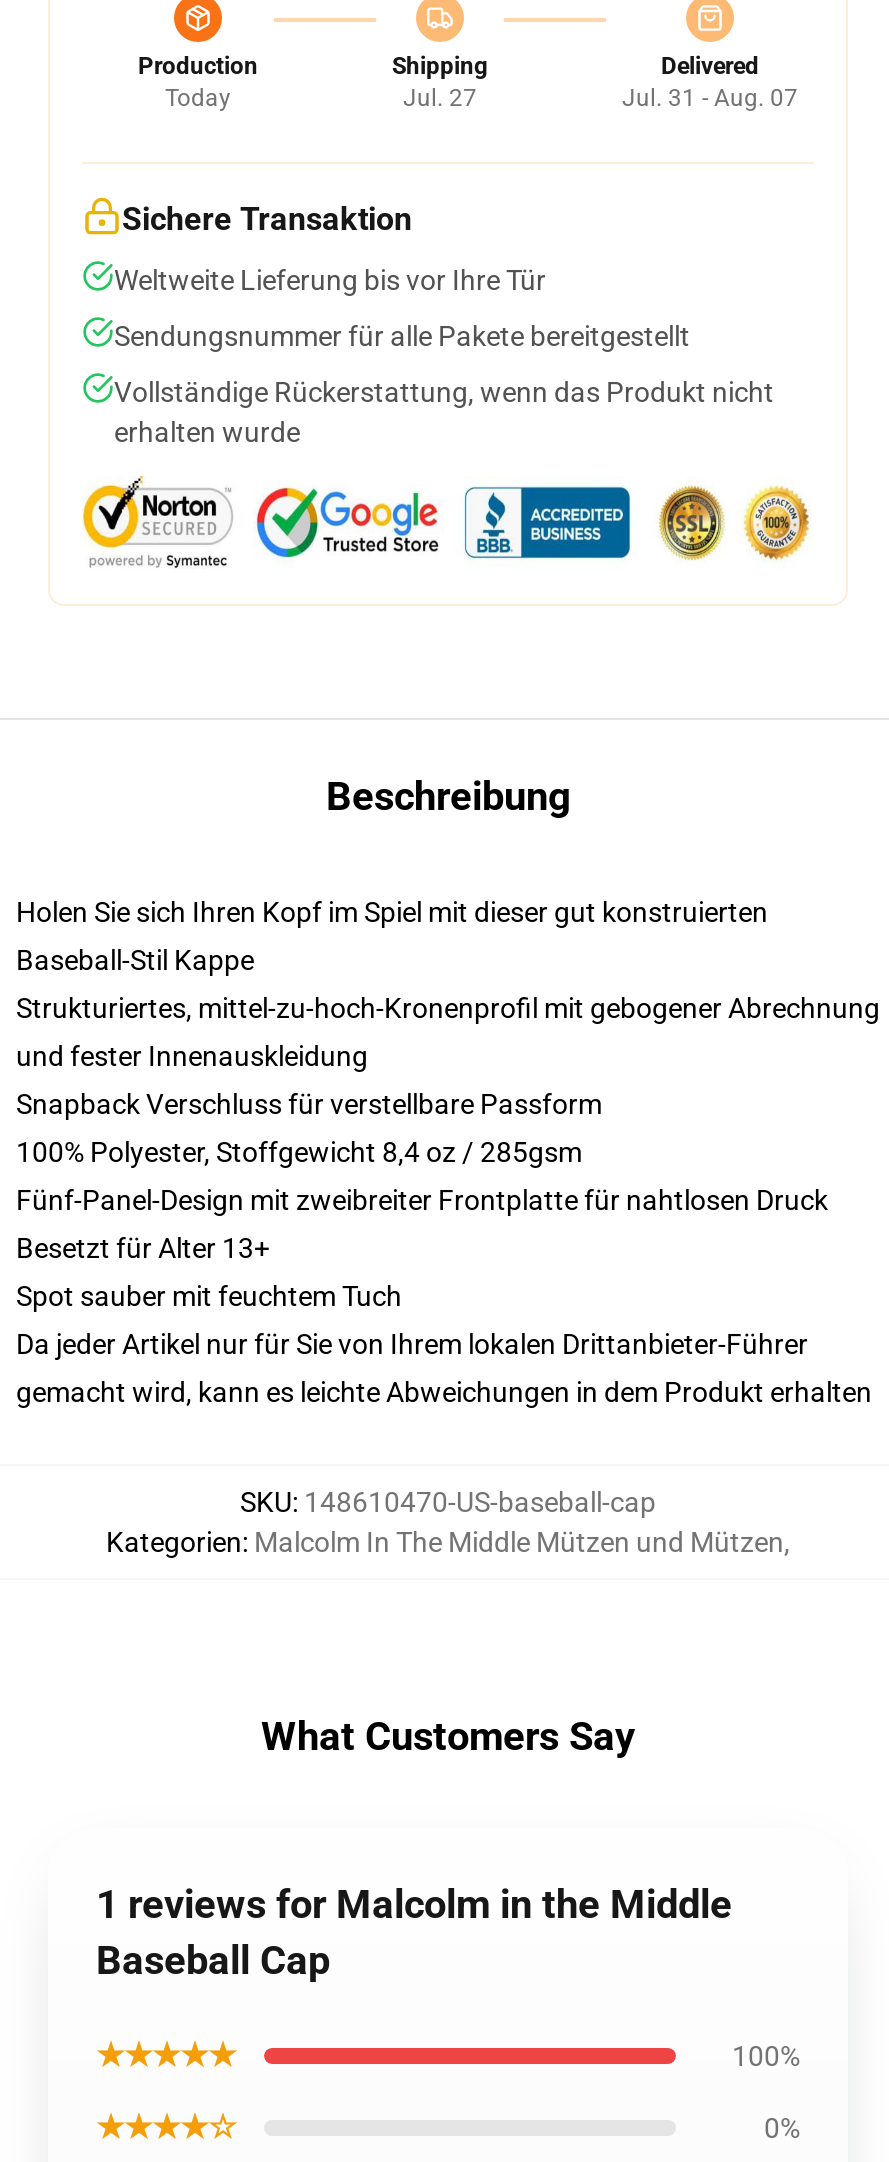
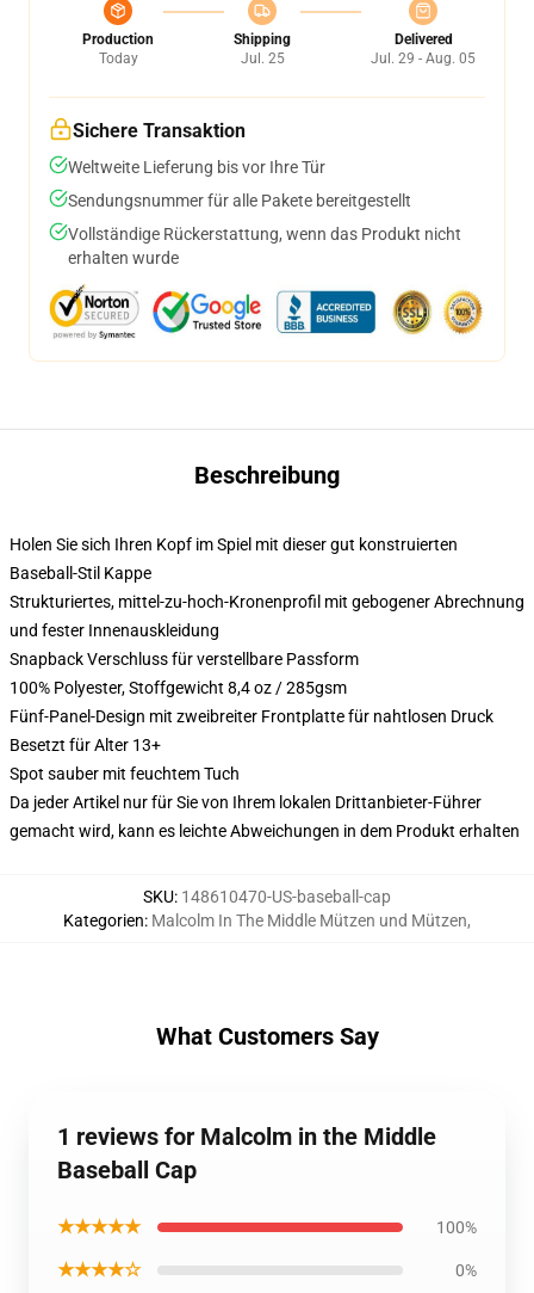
- Jul. 27
+ Jul. 25

- Jul. 31 - Aug. 07
+ Jul. 29 - Aug. 05
